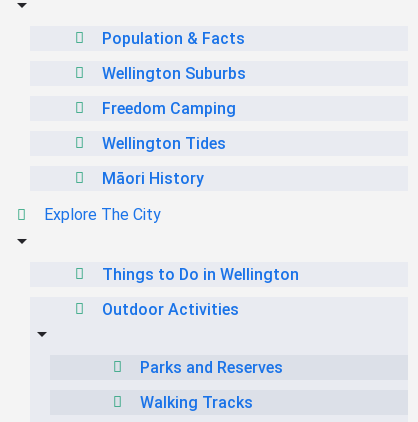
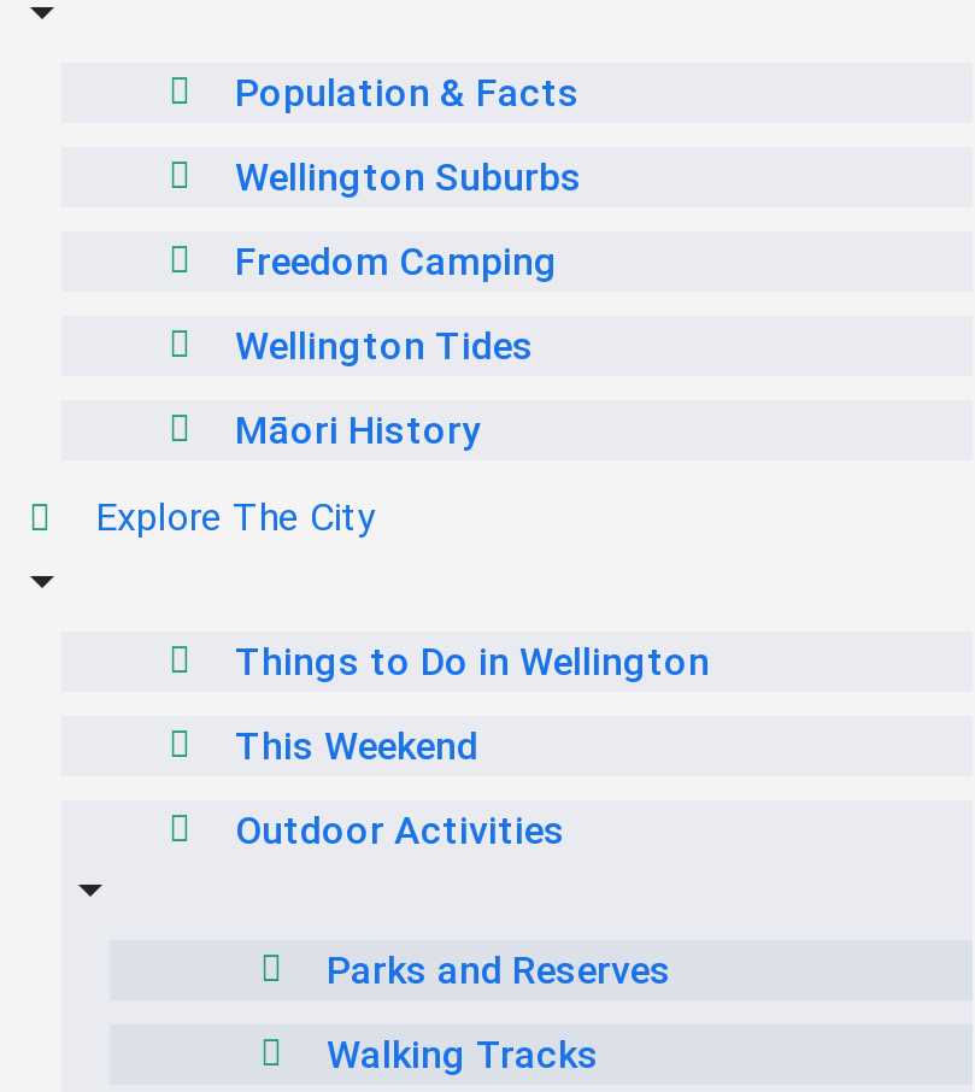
+ This Weekend
